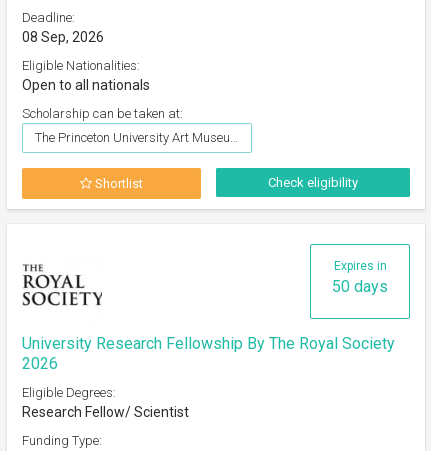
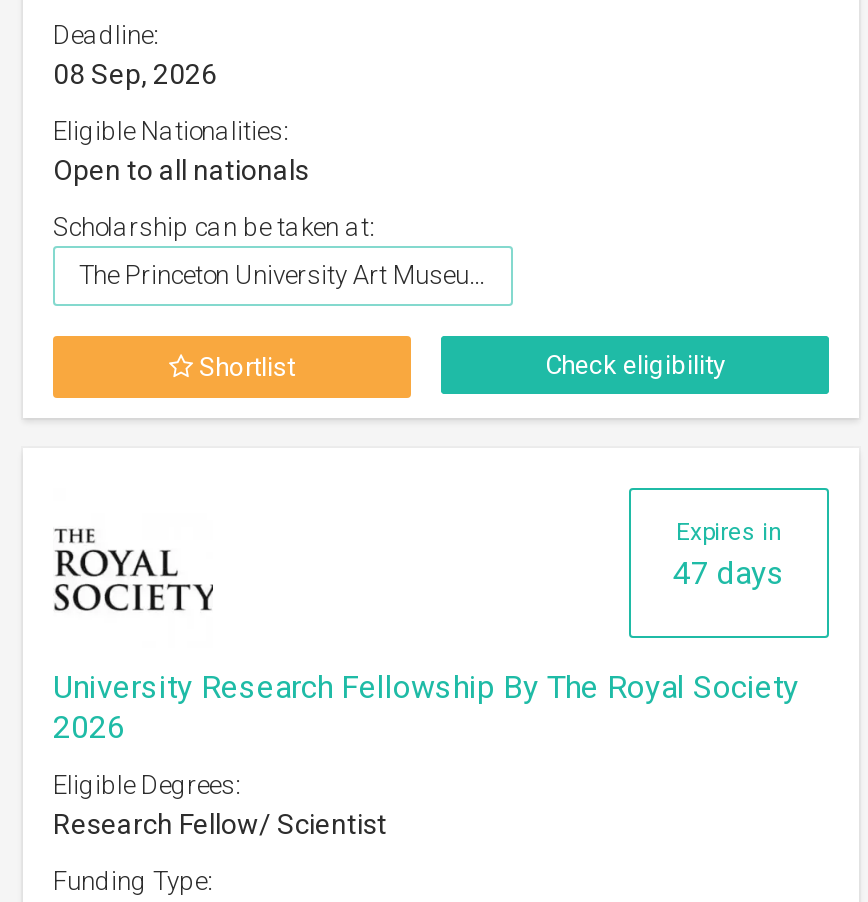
- 50 days
+ 47 days
